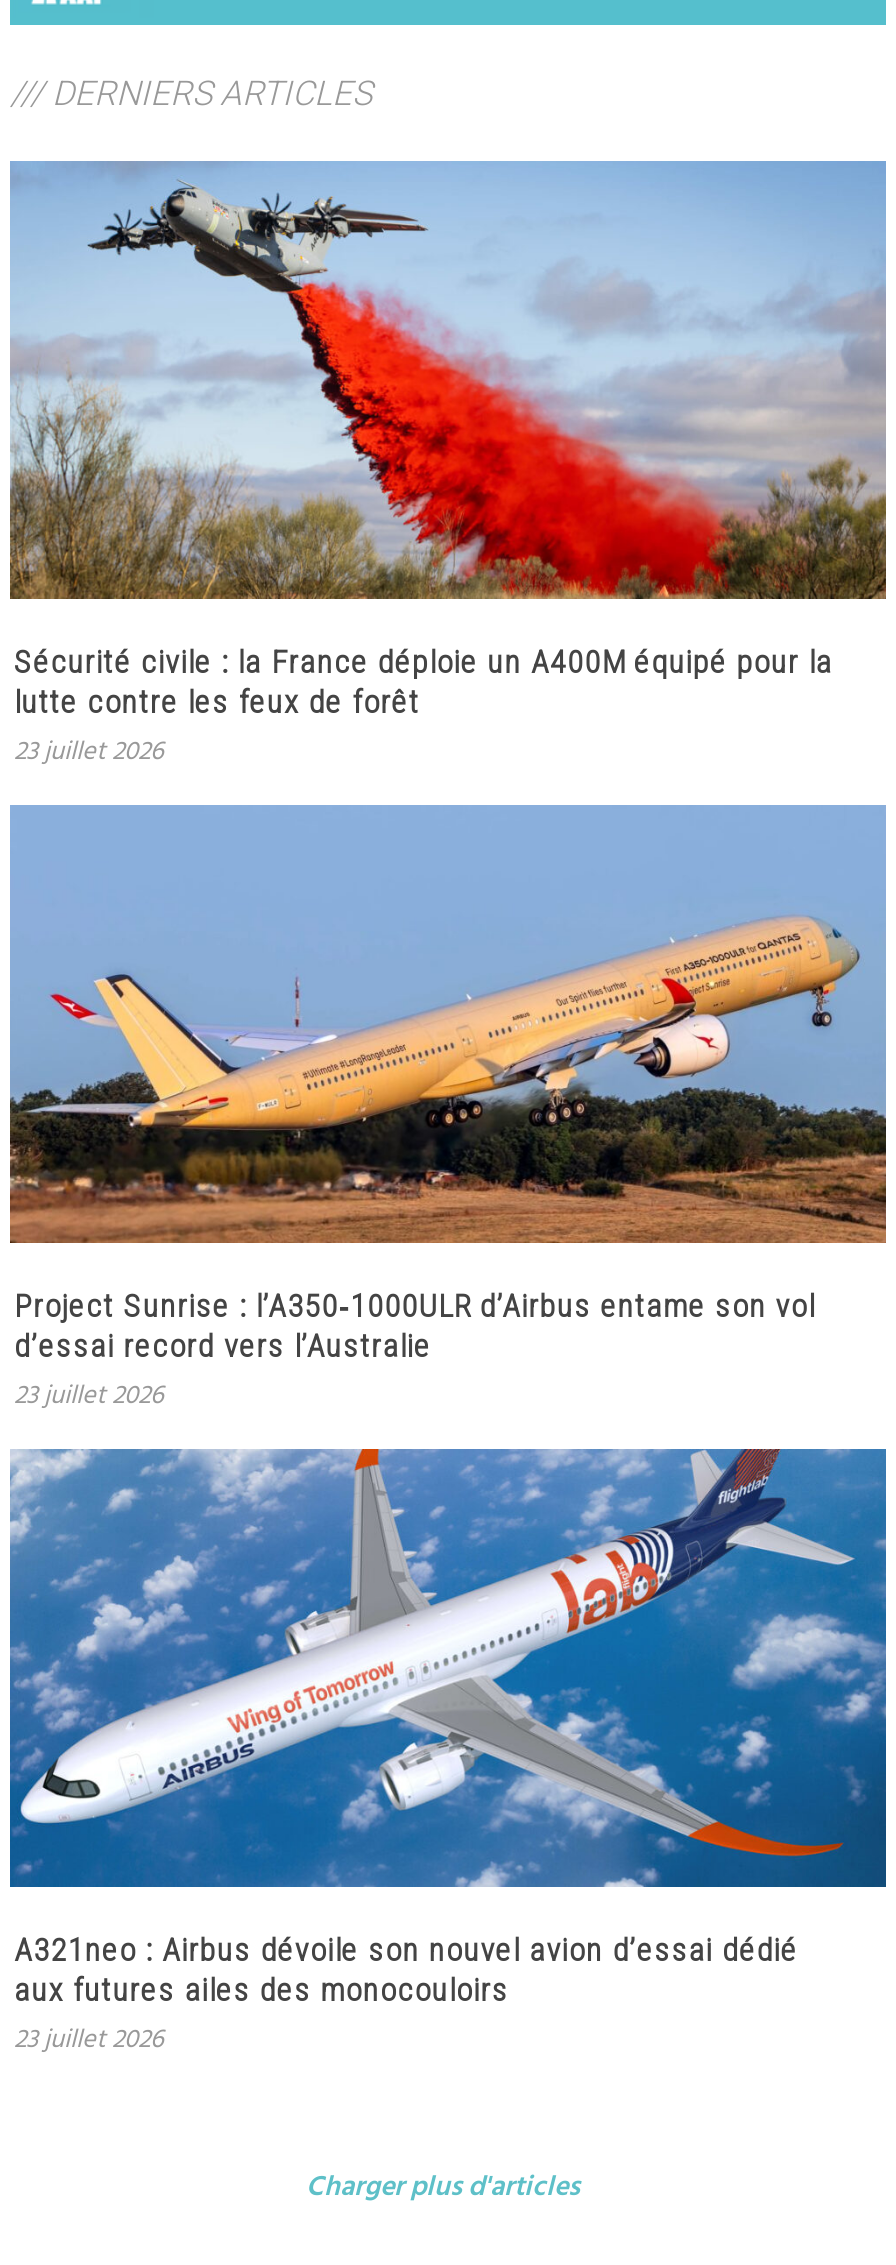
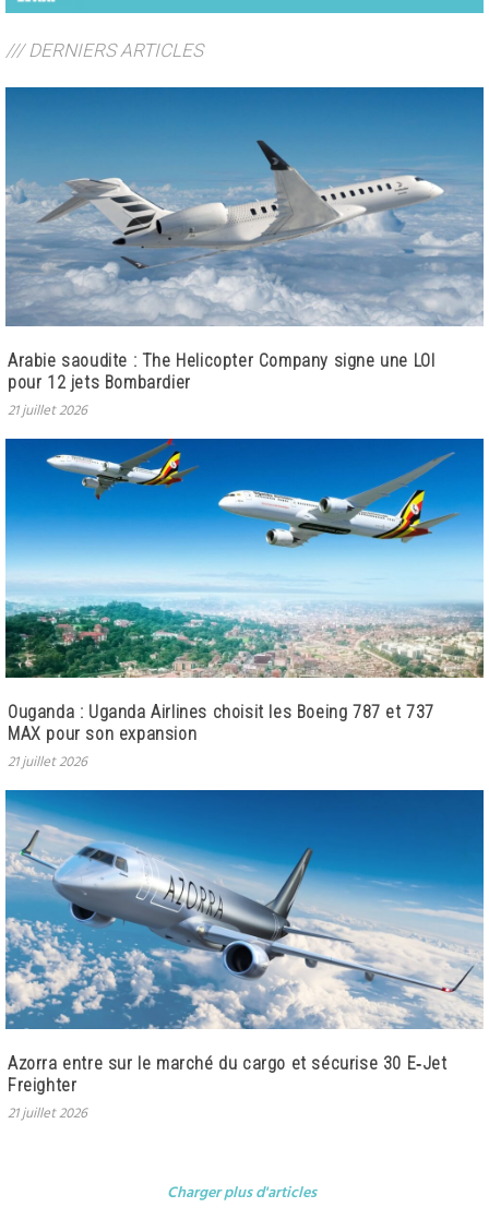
- [image]
- Sécurité civile : la France déploie un A400M équipé pour la
- lutte contre les feux de forêt
- 23 juillet 2026
+ [image]
+ Arabie saoudite : The Helicopter Company signe une LOI
+ pour 12 jets Bombardier
+ 21 juillet 2026

- [image]
- Project Sunrise : l’A350‑1000ULR d’Airbus entame son vol
- d’essai record vers l’Australie
- 23 juillet 2026
+ [image]
+ Ouganda : Uganda Airlines choisit les Boeing 787 et 737
+ MAX pour son expansion
+ 21 juillet 2026

- [image]
- A321neo : Airbus dévoile son nouvel avion d’essai dédié
- aux futures ailes des monocouloirs
- 23 juillet 2026
+ [image]
+ Azorra entre sur le marché du cargo et sécurise 30 E‑Jet
+ Freighter
+ 21 juillet 2026
